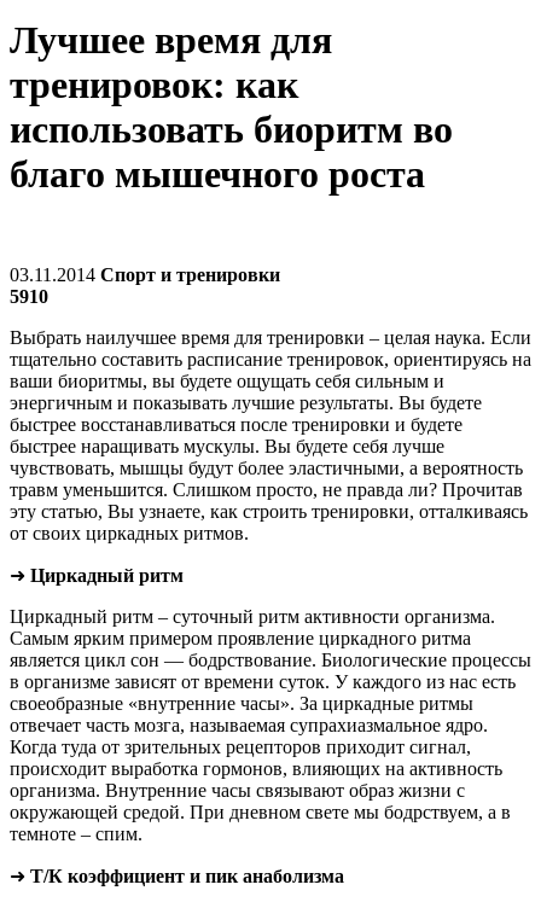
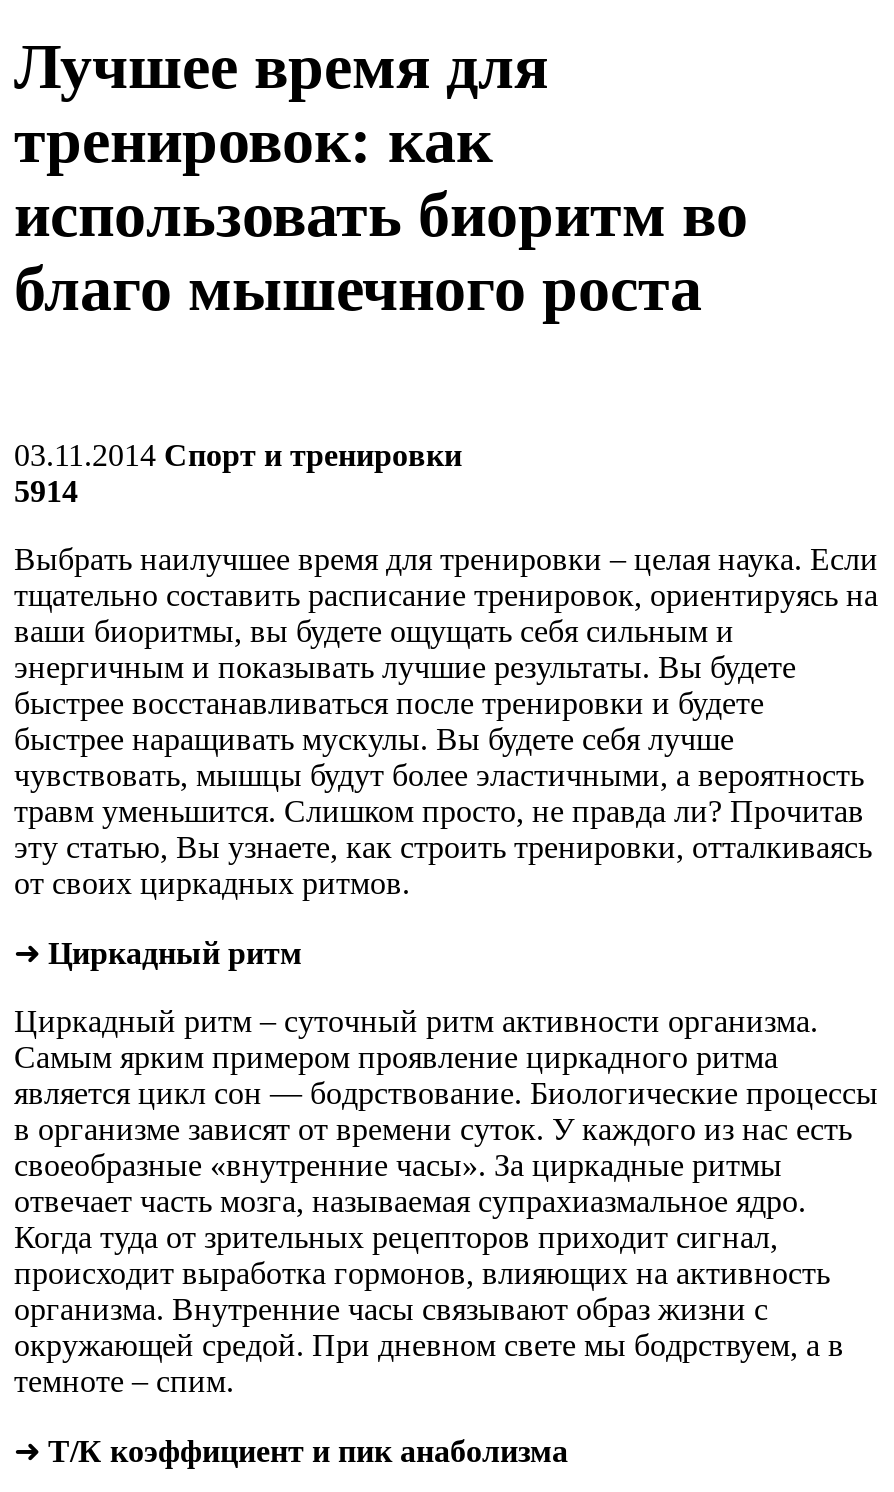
- 5910
+ 5914
